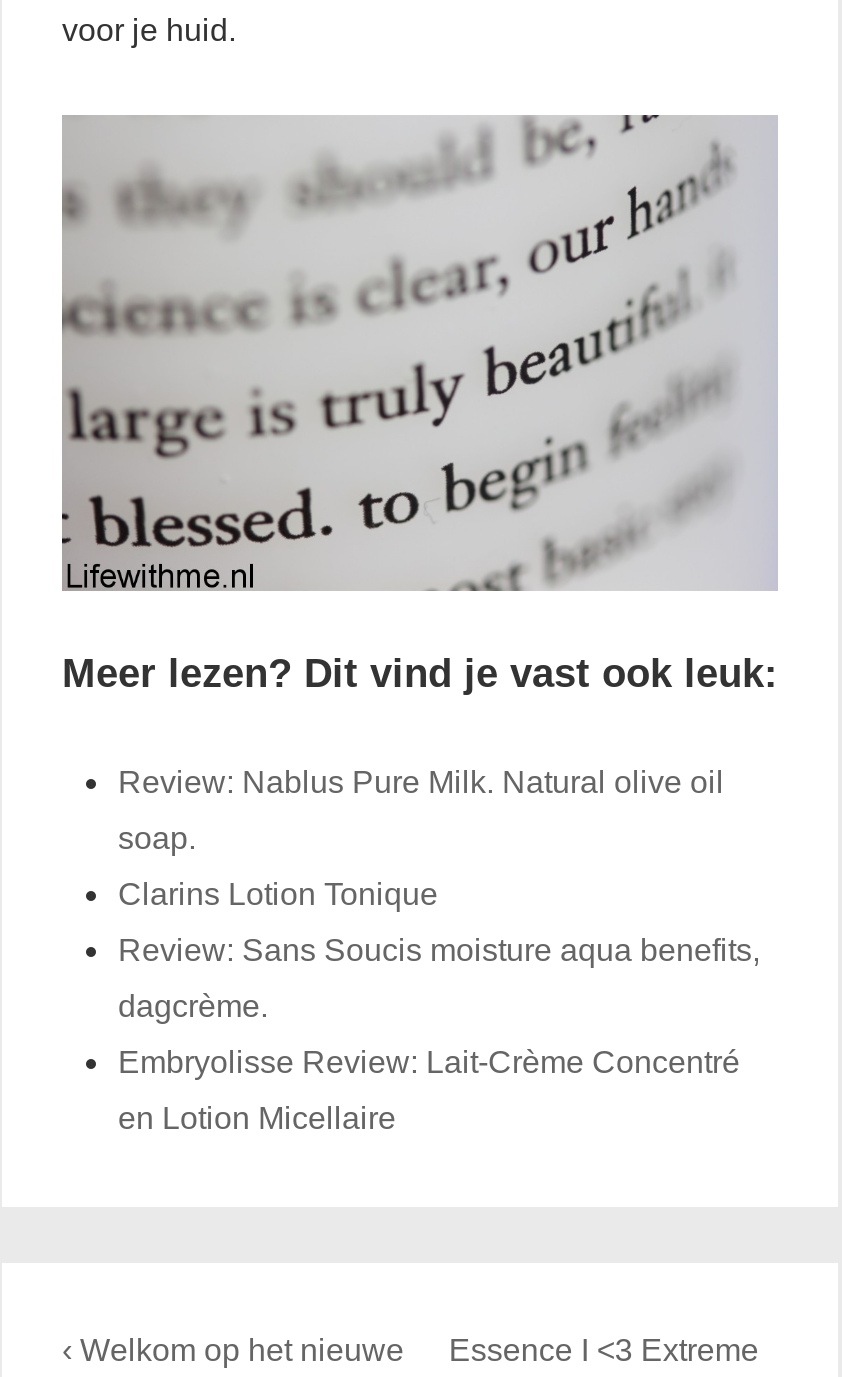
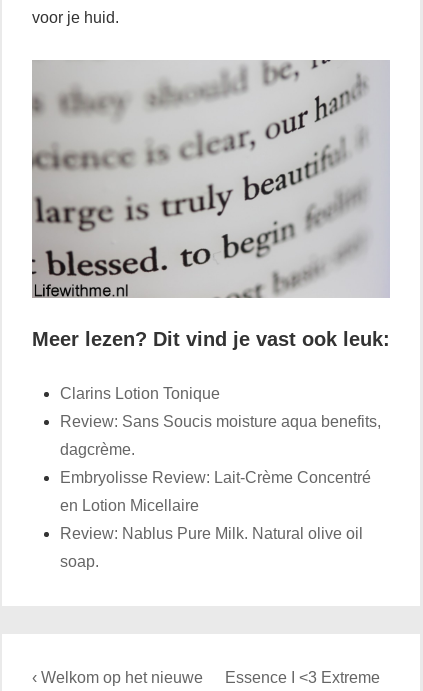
moved down: Review: Nablus Pure Milk. Natural olive oil | soap.

moved up: Clarins Lotion Tonique | Review: Sans Soucis moisture aqua benefits, | dagcrème. | Embryolisse Review: Lait-Crème Concentré | en Lotion Micellaire
